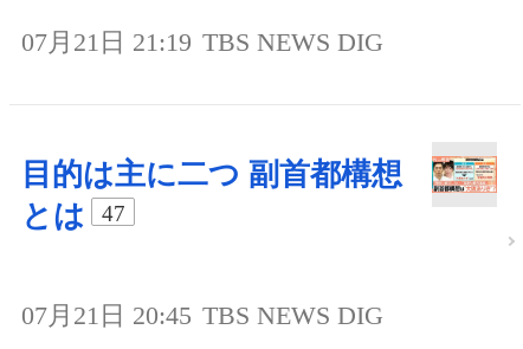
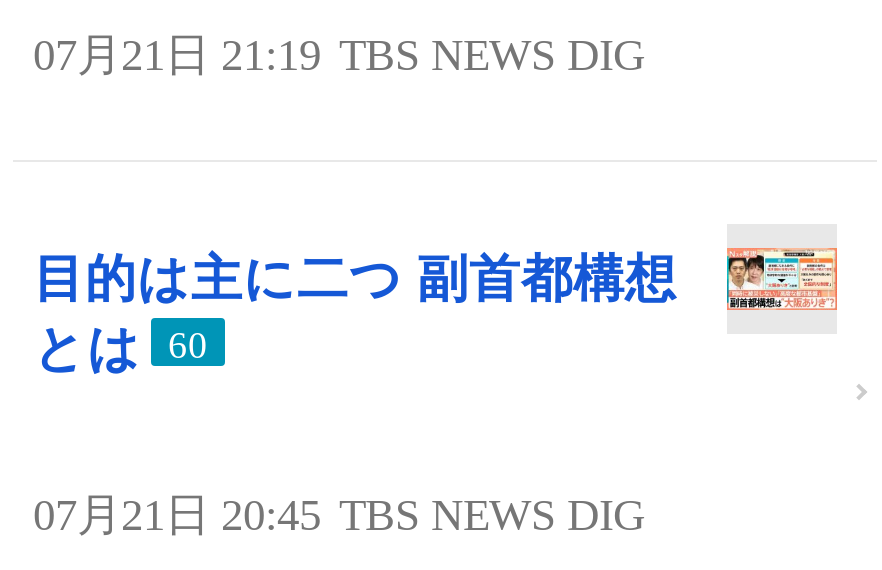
- とは 47
+ とは 60
